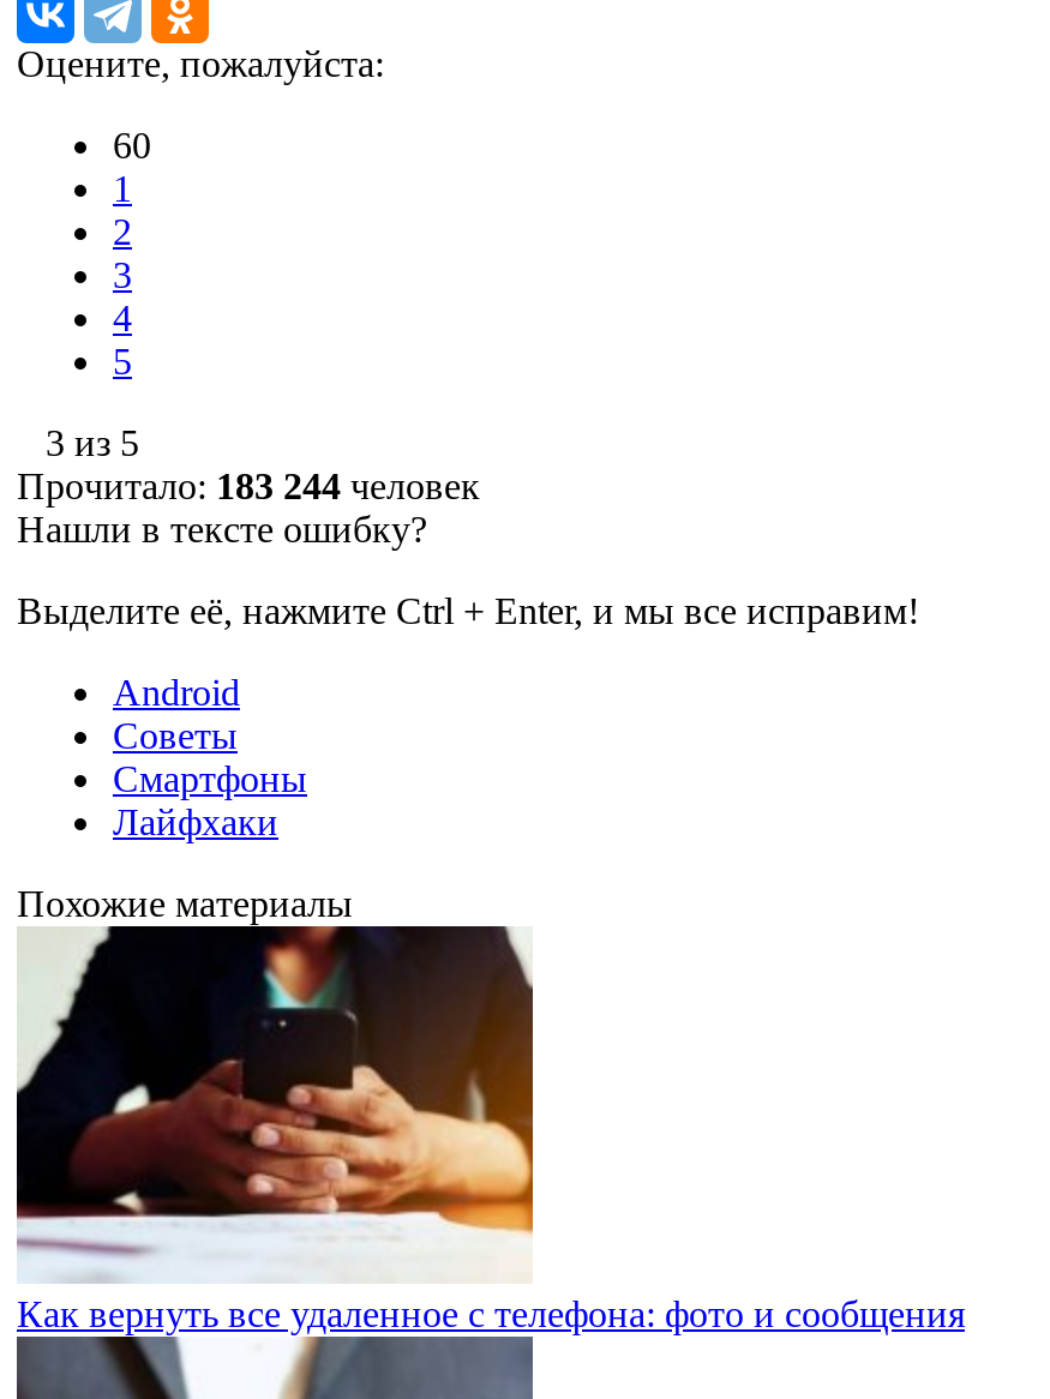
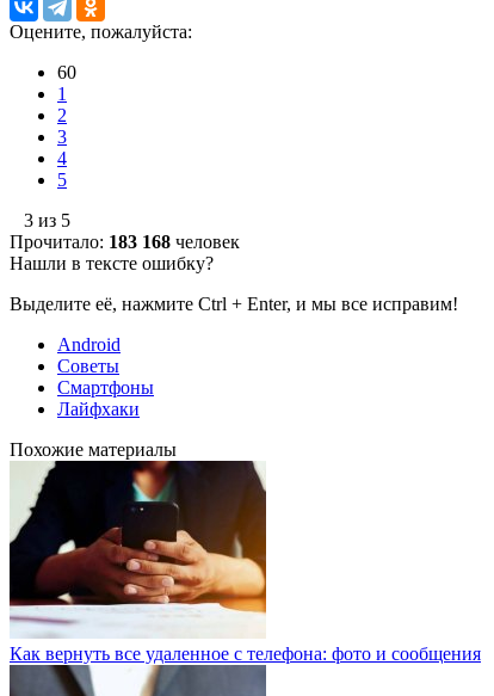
- Прочитало: 183 244 человек
+ Прочитало: 183 168 человек
